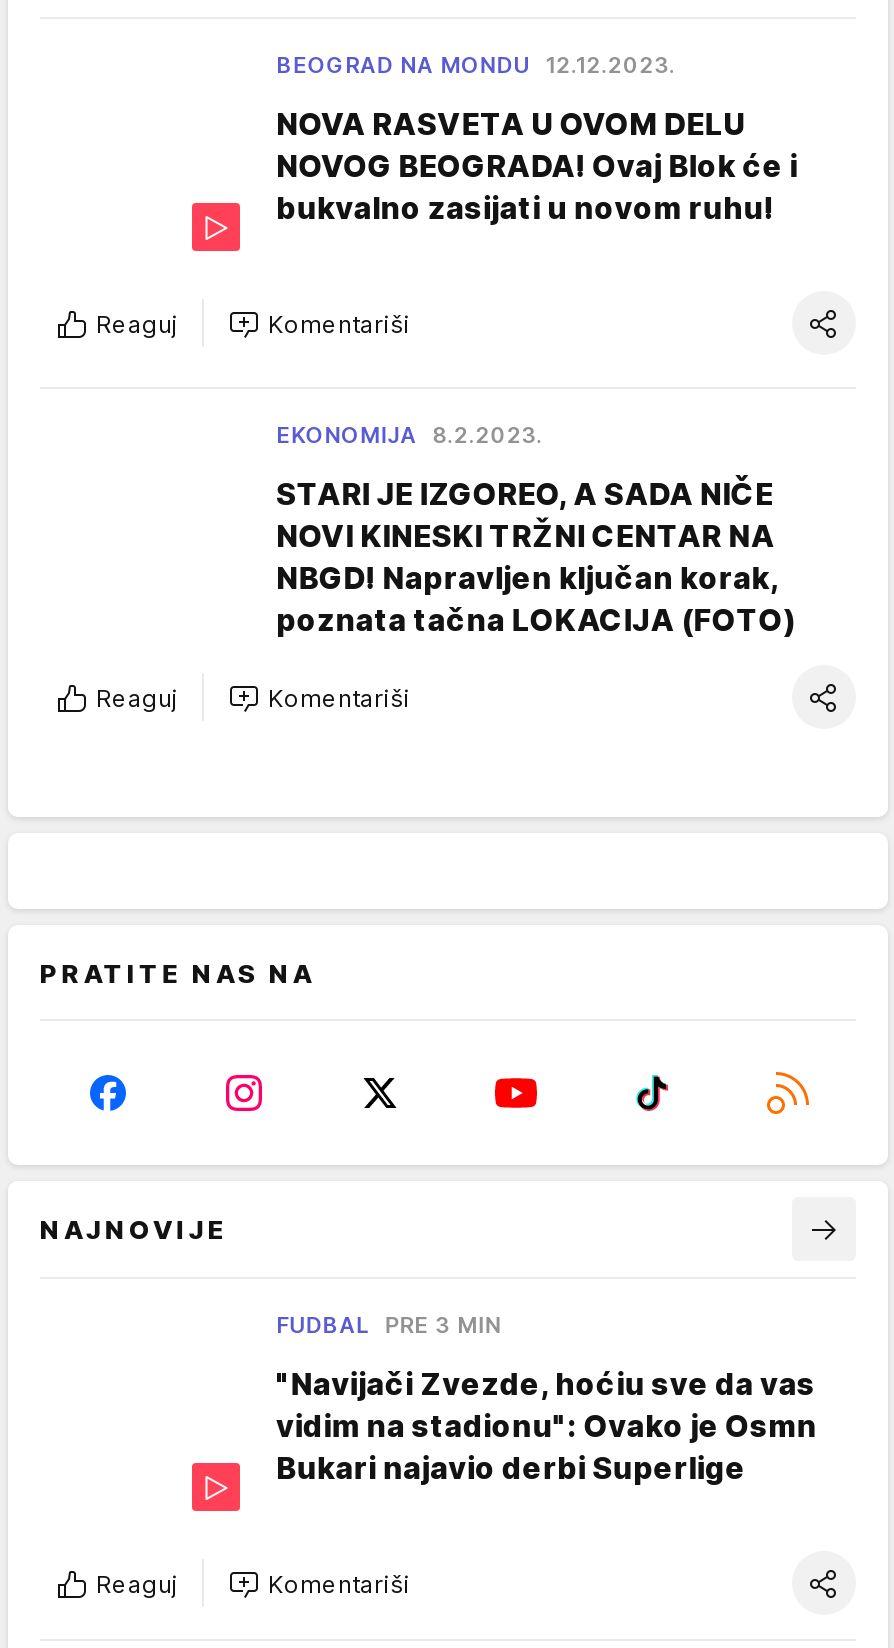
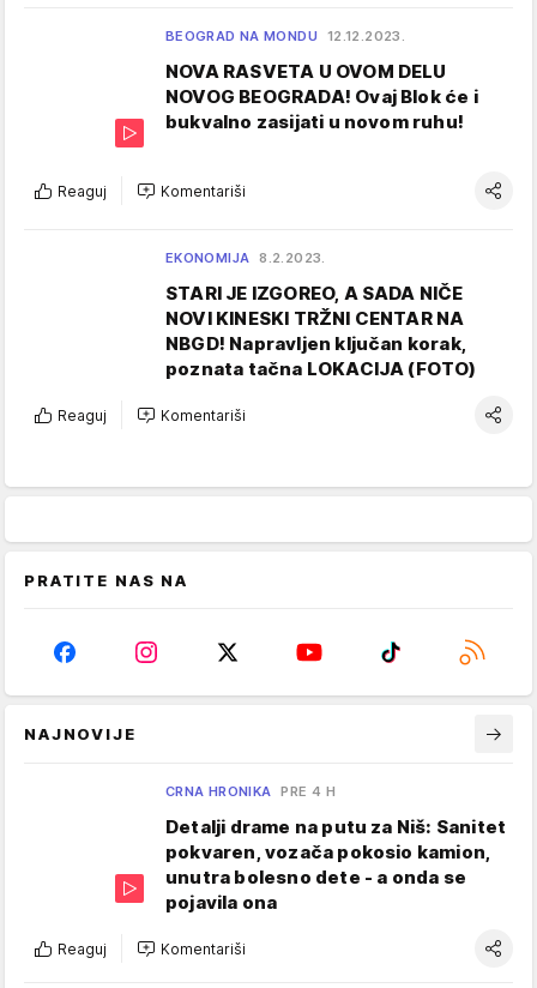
- FUDBAL PRE 3 MIN
+ CRNA HRONIKA PRE 4 H

- "Navijači Zvezde, hoćiu sve da vas
- vidim na stadionu": Ovako je Osmn
- Bukari najavio derbi Superlige
+ Detalji drame na putu za Niš: Sanitet
+ pokvaren, vozača pokosio kamion,
+ unutra bolesno dete - a onda se
+ pojavila ona
